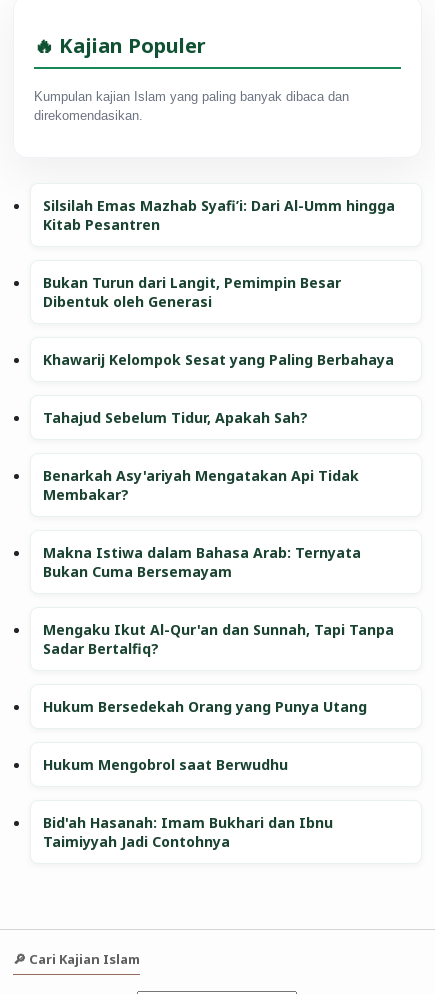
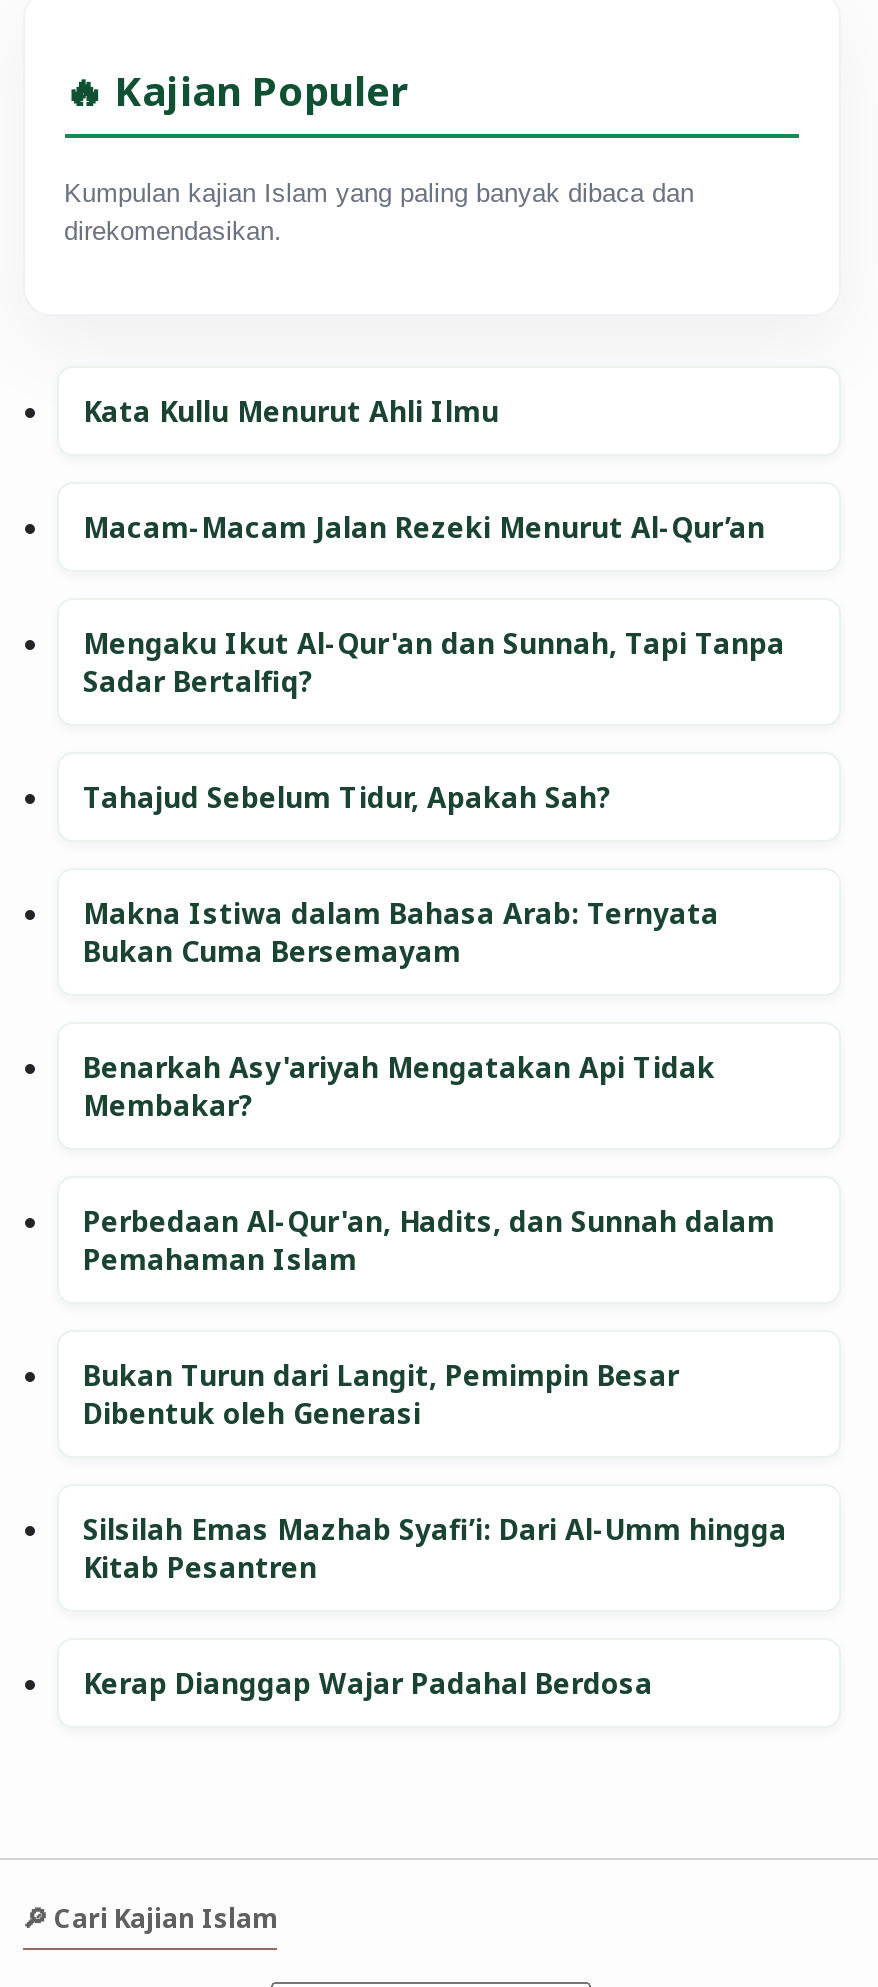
+ Kata Kullu Menurut Ahli Ilmu
+ Macam-Macam Jalan Rezeki Menurut Al-Qur’an
+ Perbedaan Al-Qur'an, Hadits, dan Sunnah dalam
+ Pemahaman Islam

moved down: Silsilah Emas Mazhab Syafi’i: Dari Al-Umm hingga | Kitab Pesantren

moved up: Bukan Turun dari Langit, Pemimpin Besar | Dibentuk oleh Generasi

- Khawarij Kelompok Sesat yang Paling Berbahaya
- Hukum Bersedekah Orang yang Punya Utang
- Hukum Mengobrol saat Berwudhu
- Bid'ah Hasanah: Imam Bukhari dan Ibnu
- Taimiyyah Jadi Contohnya
+ Kerap Dianggap Wajar Padahal Berdosa

moved up: Tahajud Sebelum Tidur, Apakah Sah? | Benarkah Asy'ariyah Mengatakan Api Tidak | Membakar? | Makna Istiwa dalam Bahasa Arab: Ternyata | Bukan Cuma Bersemayam | Mengaku Ikut Al-Qur'an dan Sunnah, Tapi Tanpa | Sadar Bertalfiq?
